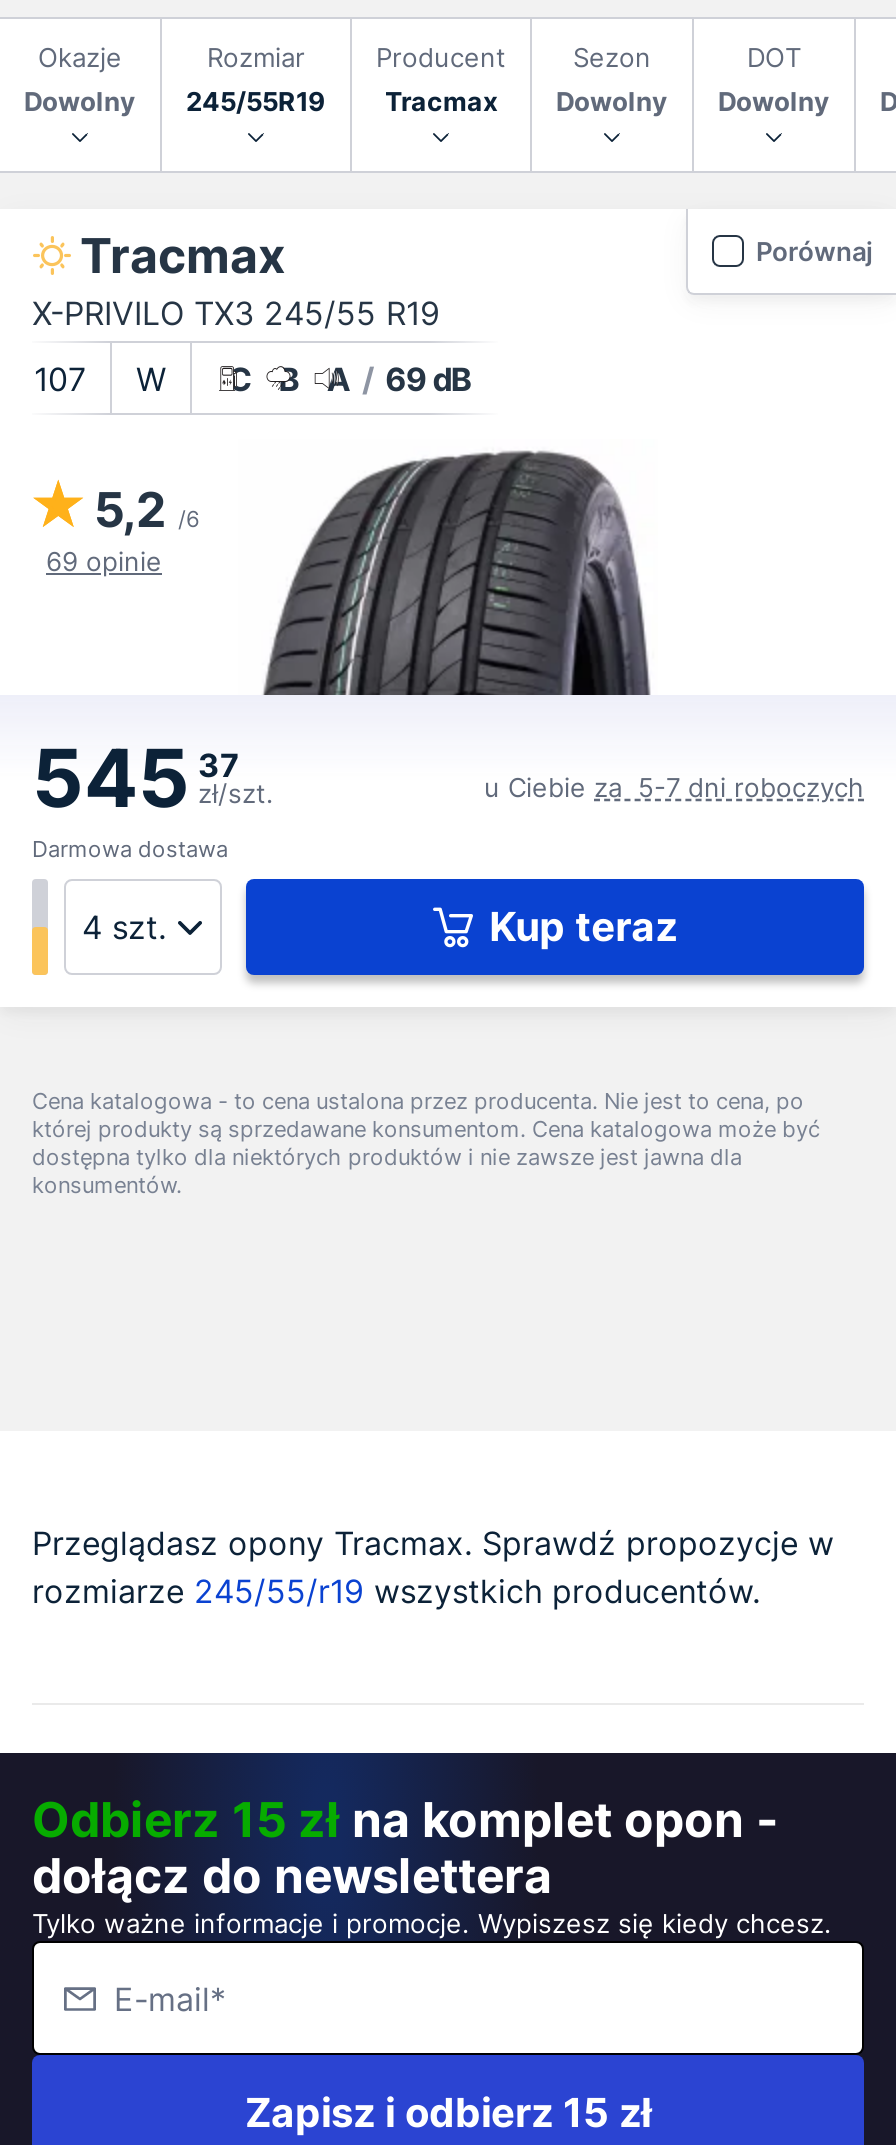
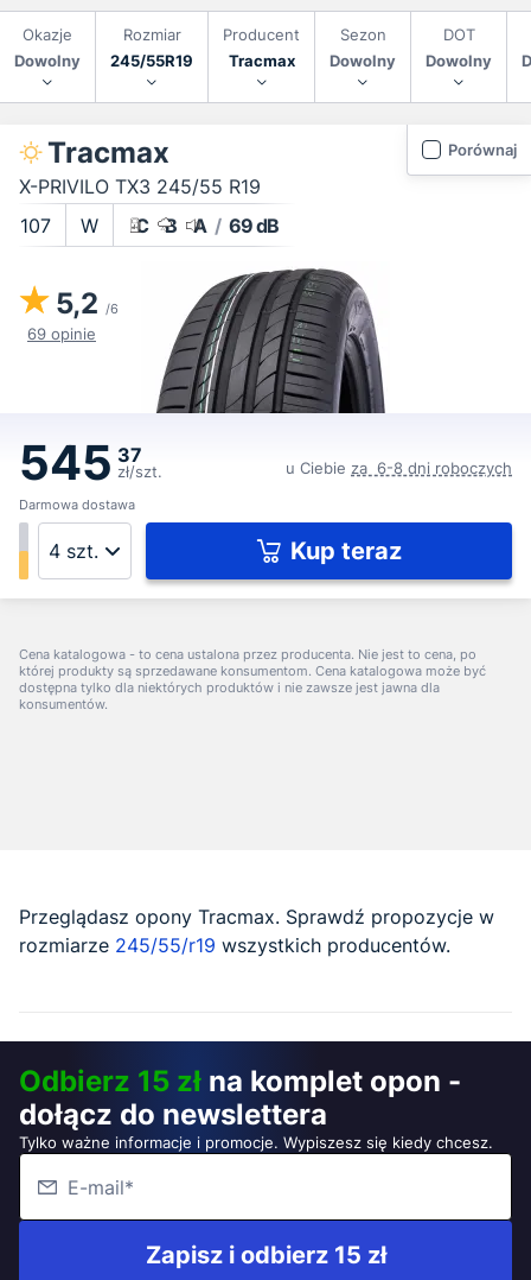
- u Ciebie za 5-7 dni roboczych
+ u Ciebie za 6-8 dni roboczych
